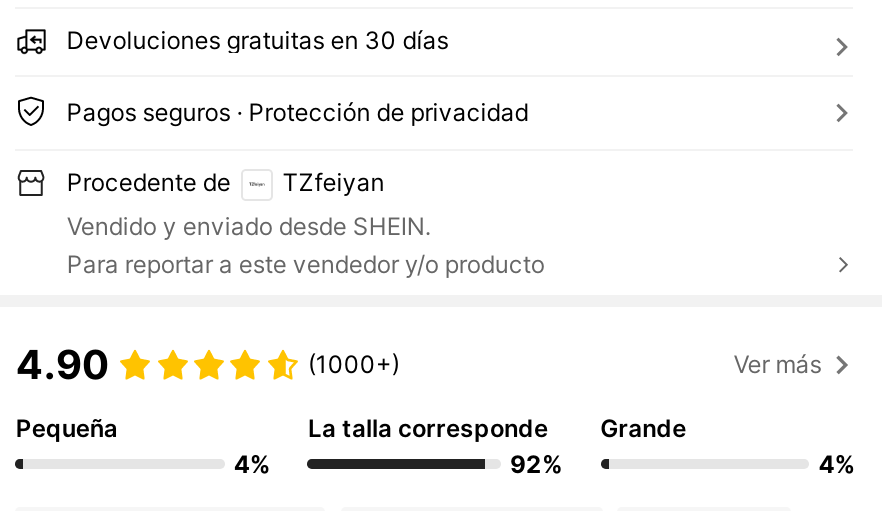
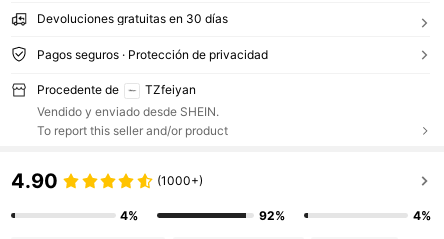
- Para reportar a este vendedor y/o producto
+ To report this seller and/or product

- Ver más
- Pequeña

- La talla corresponde

- Grande
